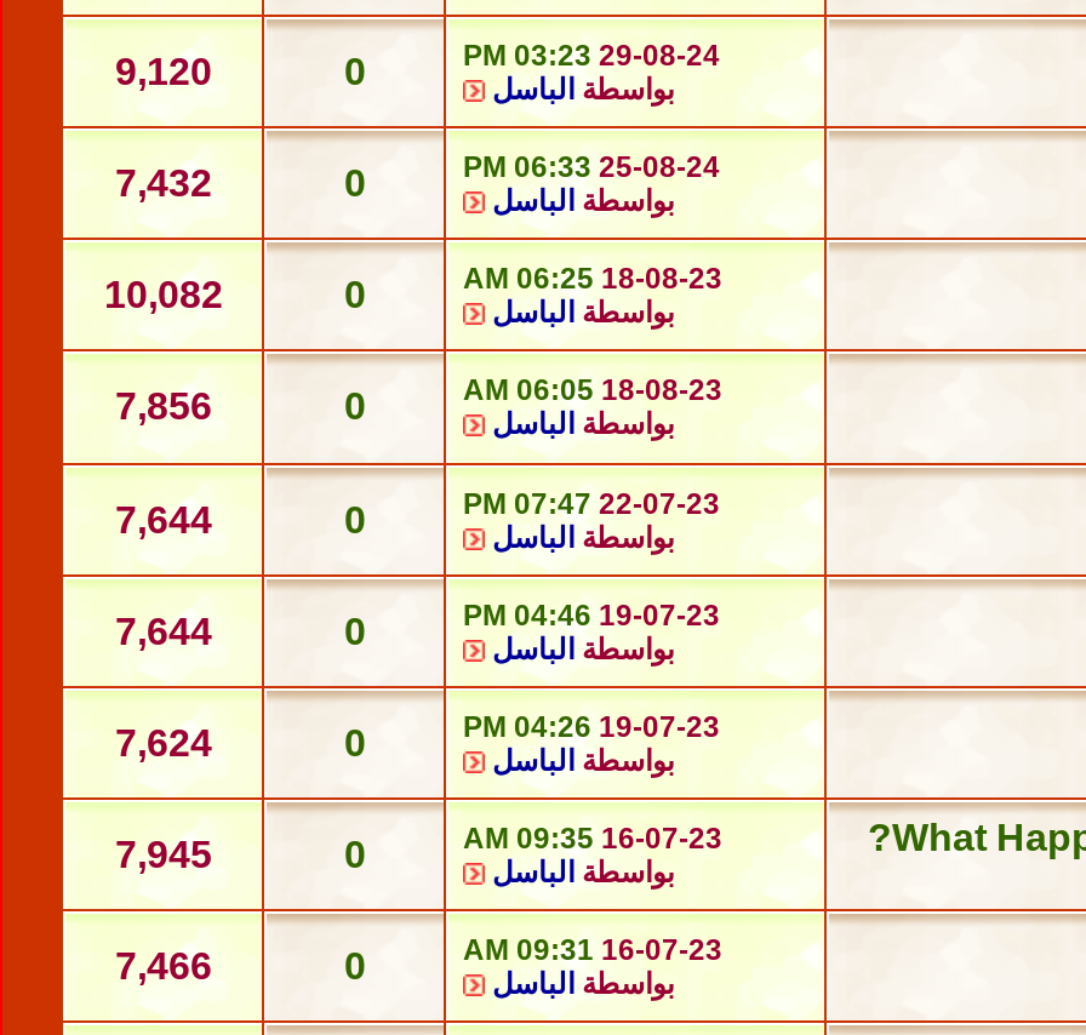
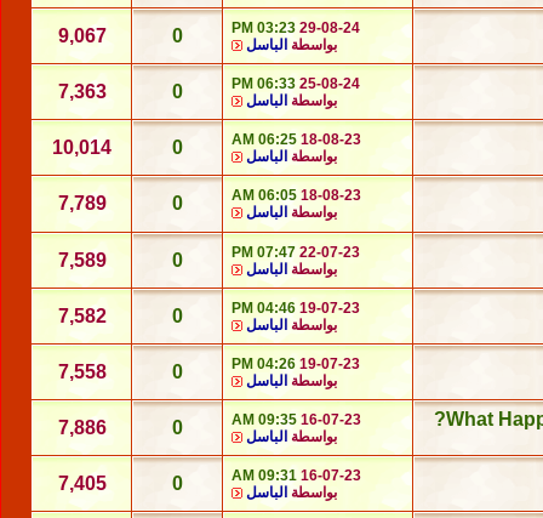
- 9,120
+ 9,067

- 7,432
+ 7,363

- 10,082
+ 10,014

- 7,856
+ 7,789

- 7,644
+ 7,589

- 7,644
+ 7,582

- 7,624
+ 7,558

- 7,945
+ 7,886

- 7,466
+ 7,405
